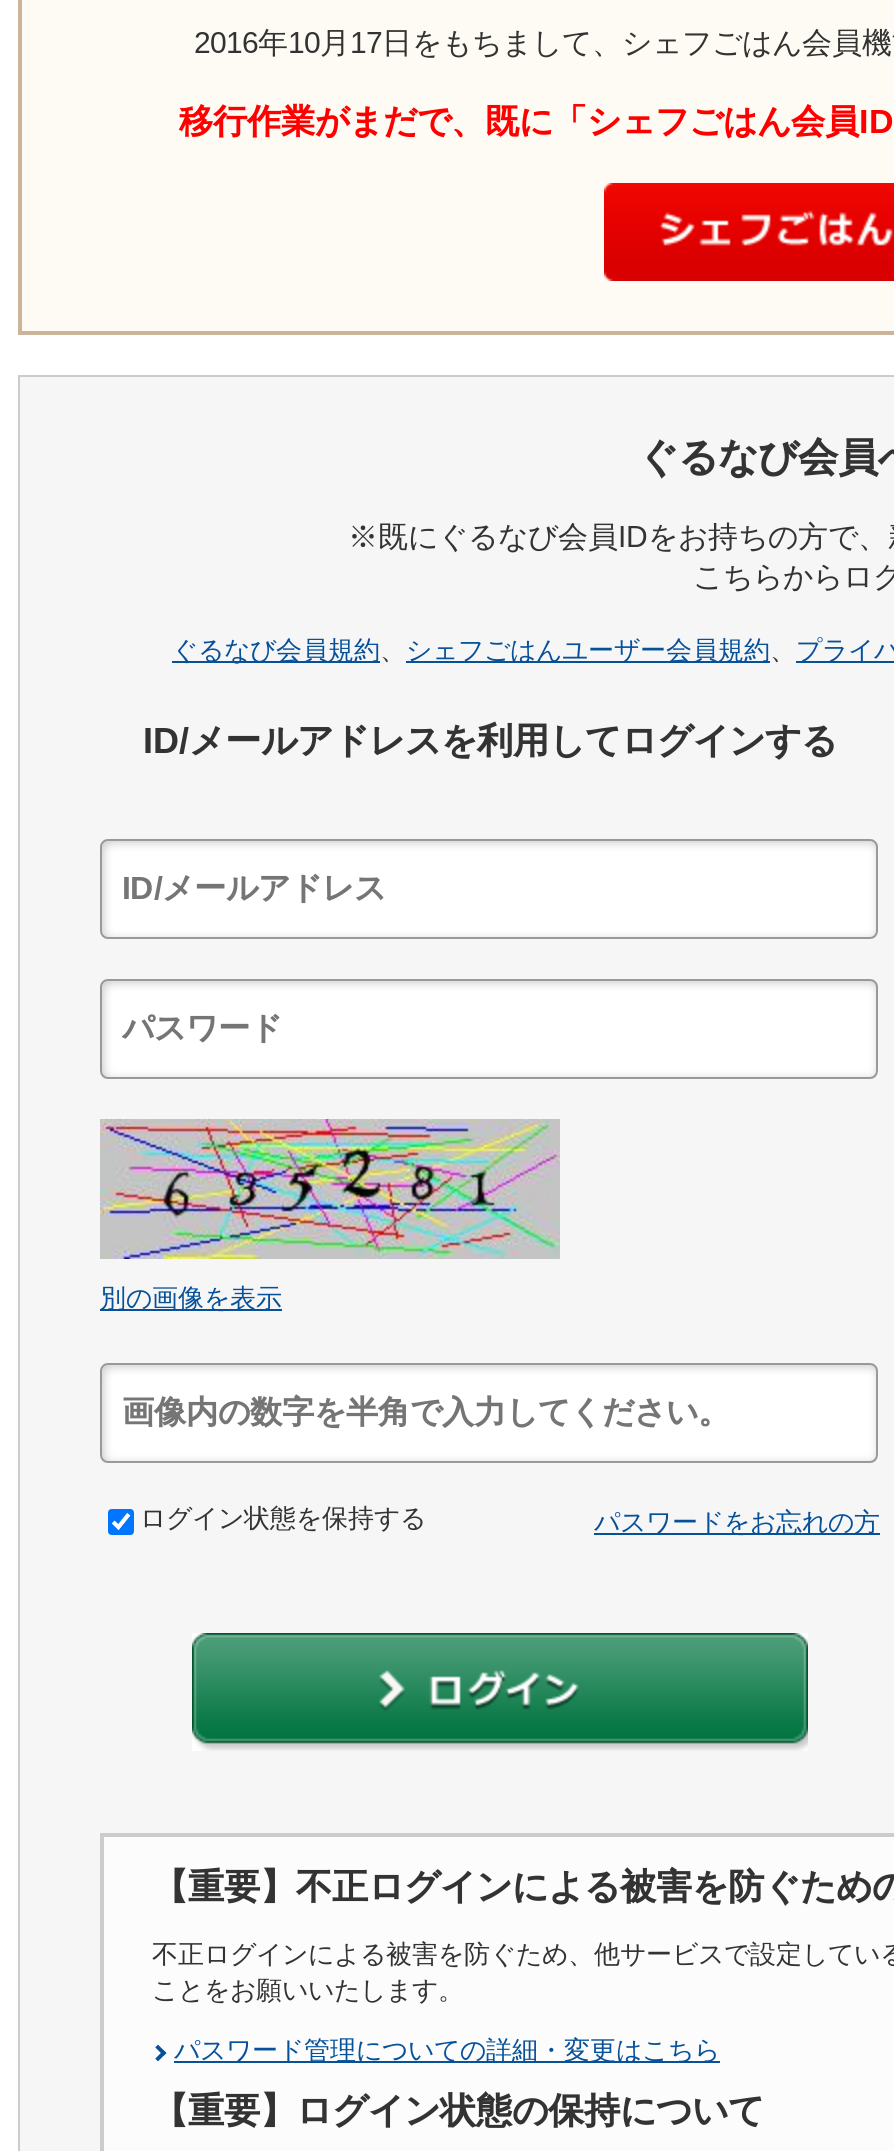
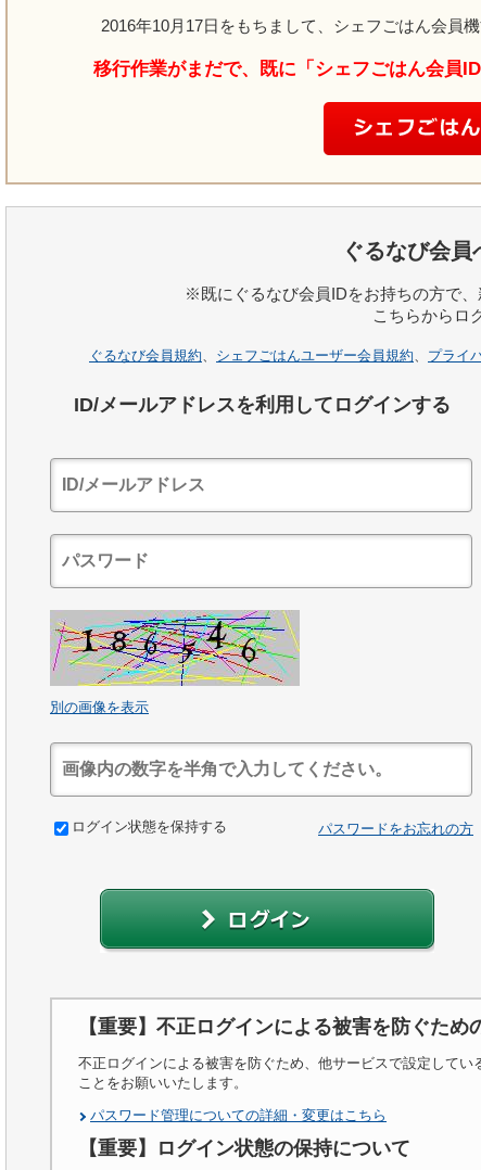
- [image]
+ [image]
